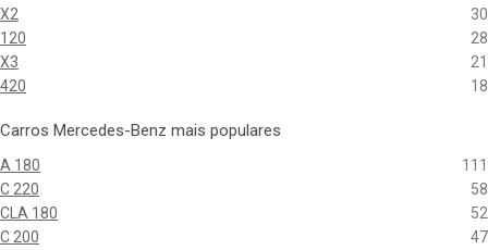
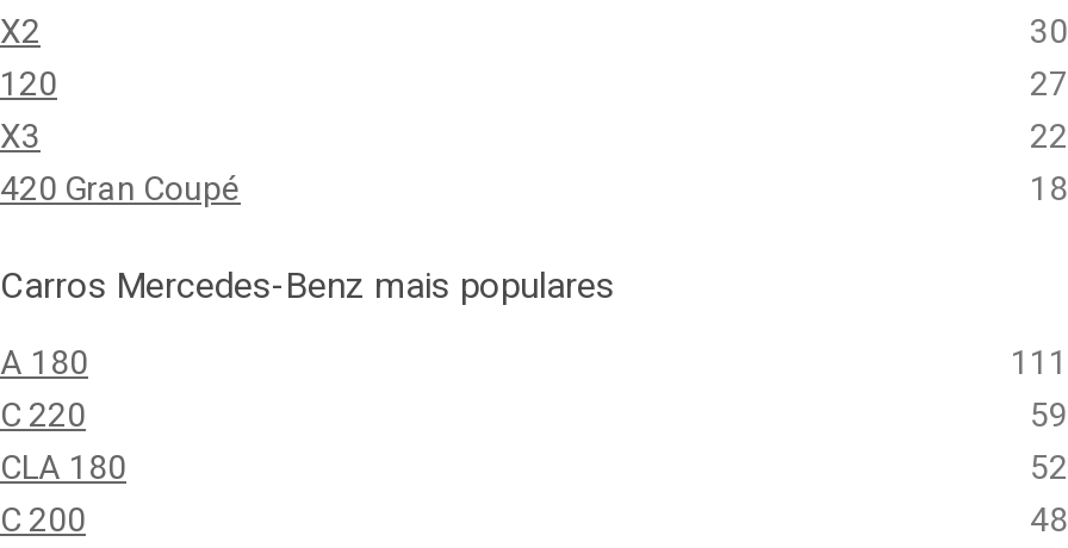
- 28
+ 27

- 21
- 420
+ 22
+ 420 Gran Coupé

- 58
+ 59

- 47
+ 48
